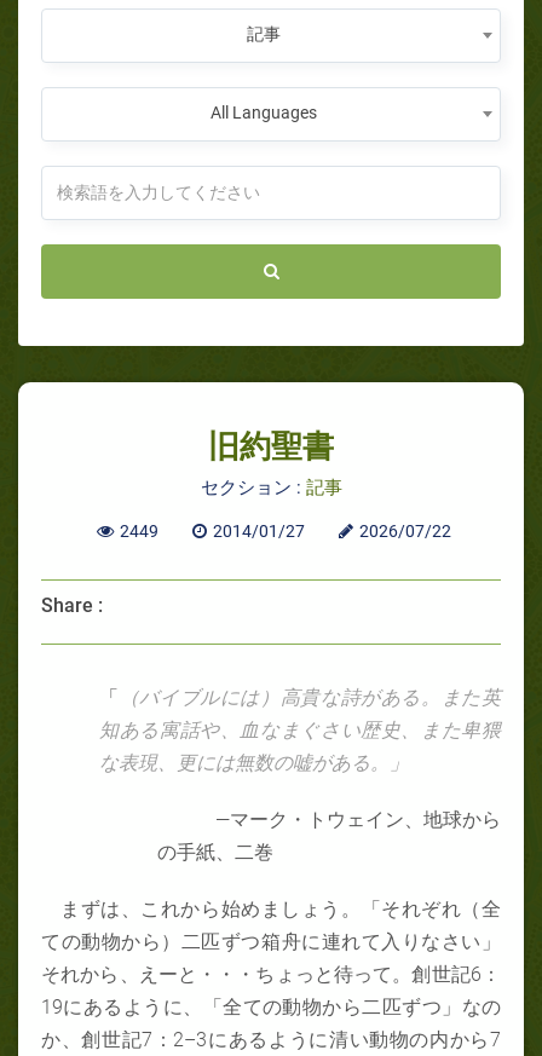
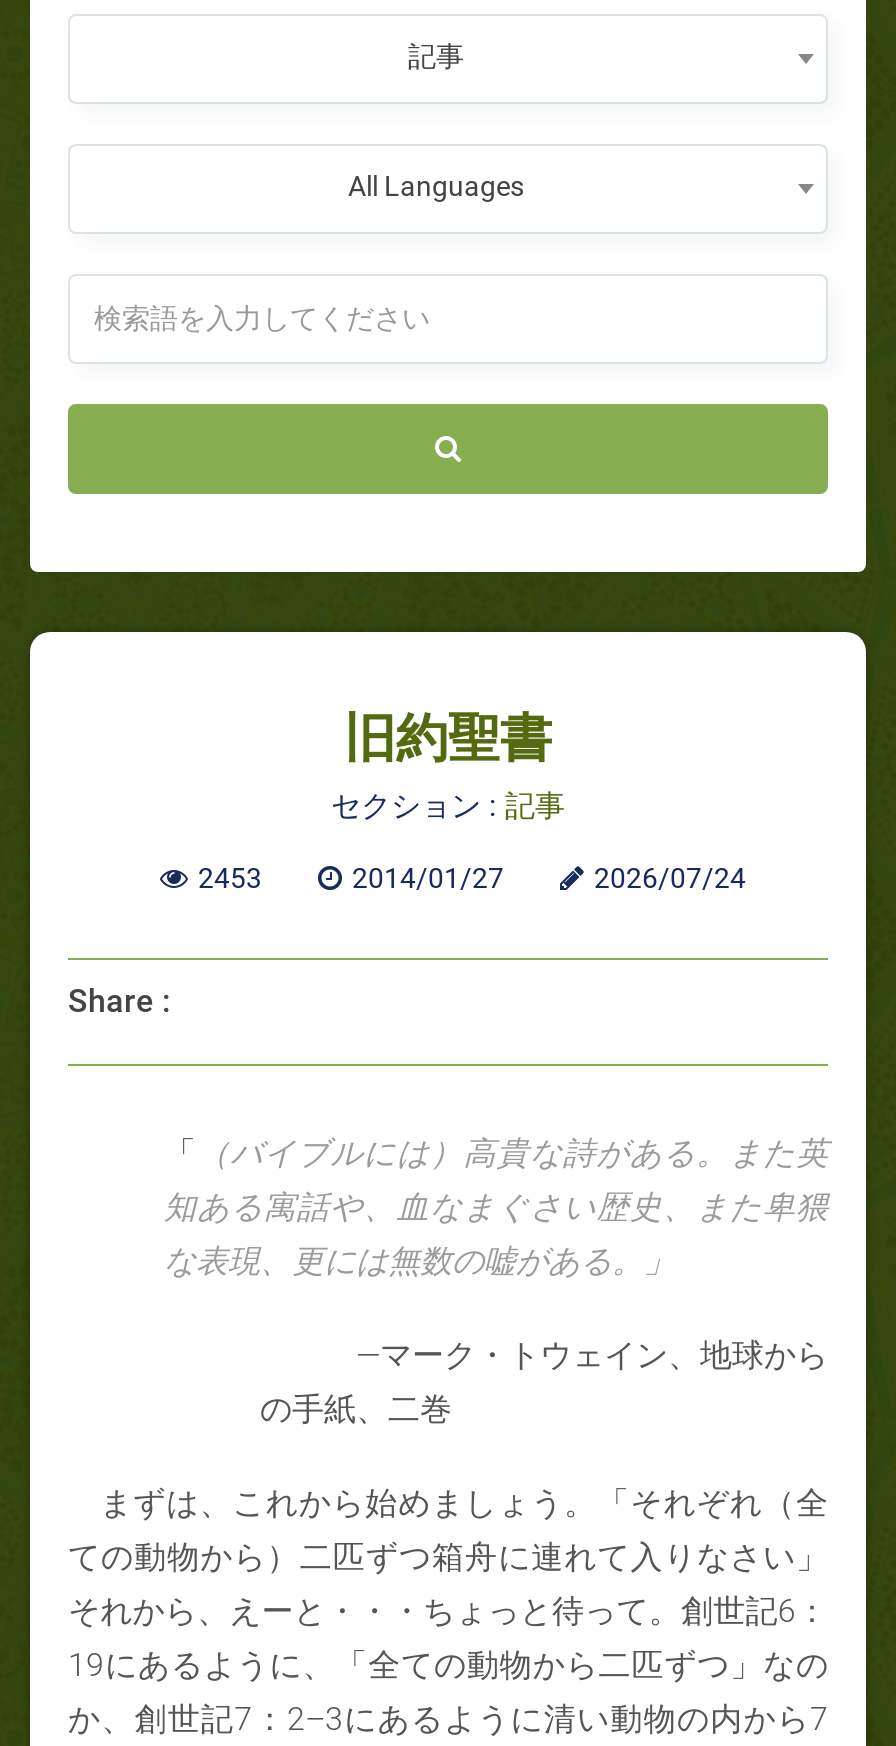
- 2449
+ 2453

- 2026/07/22
+ 2026/07/24
